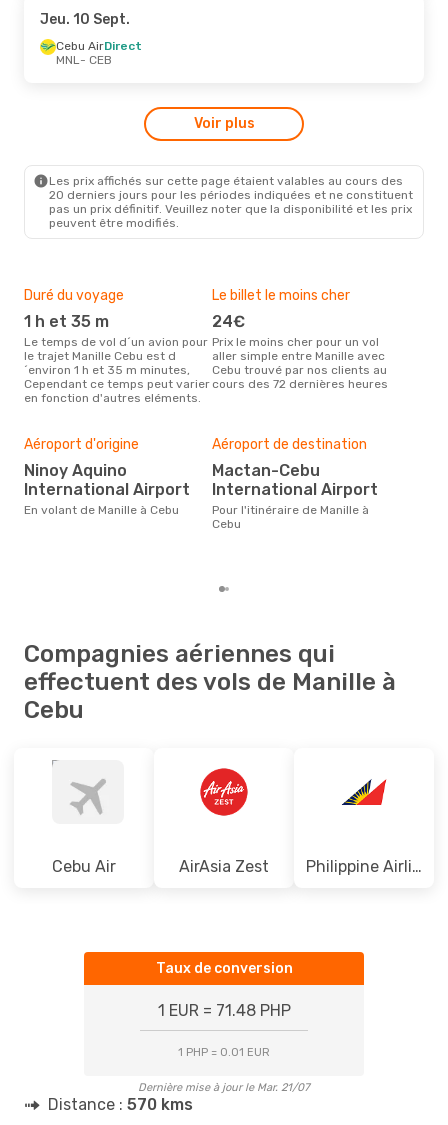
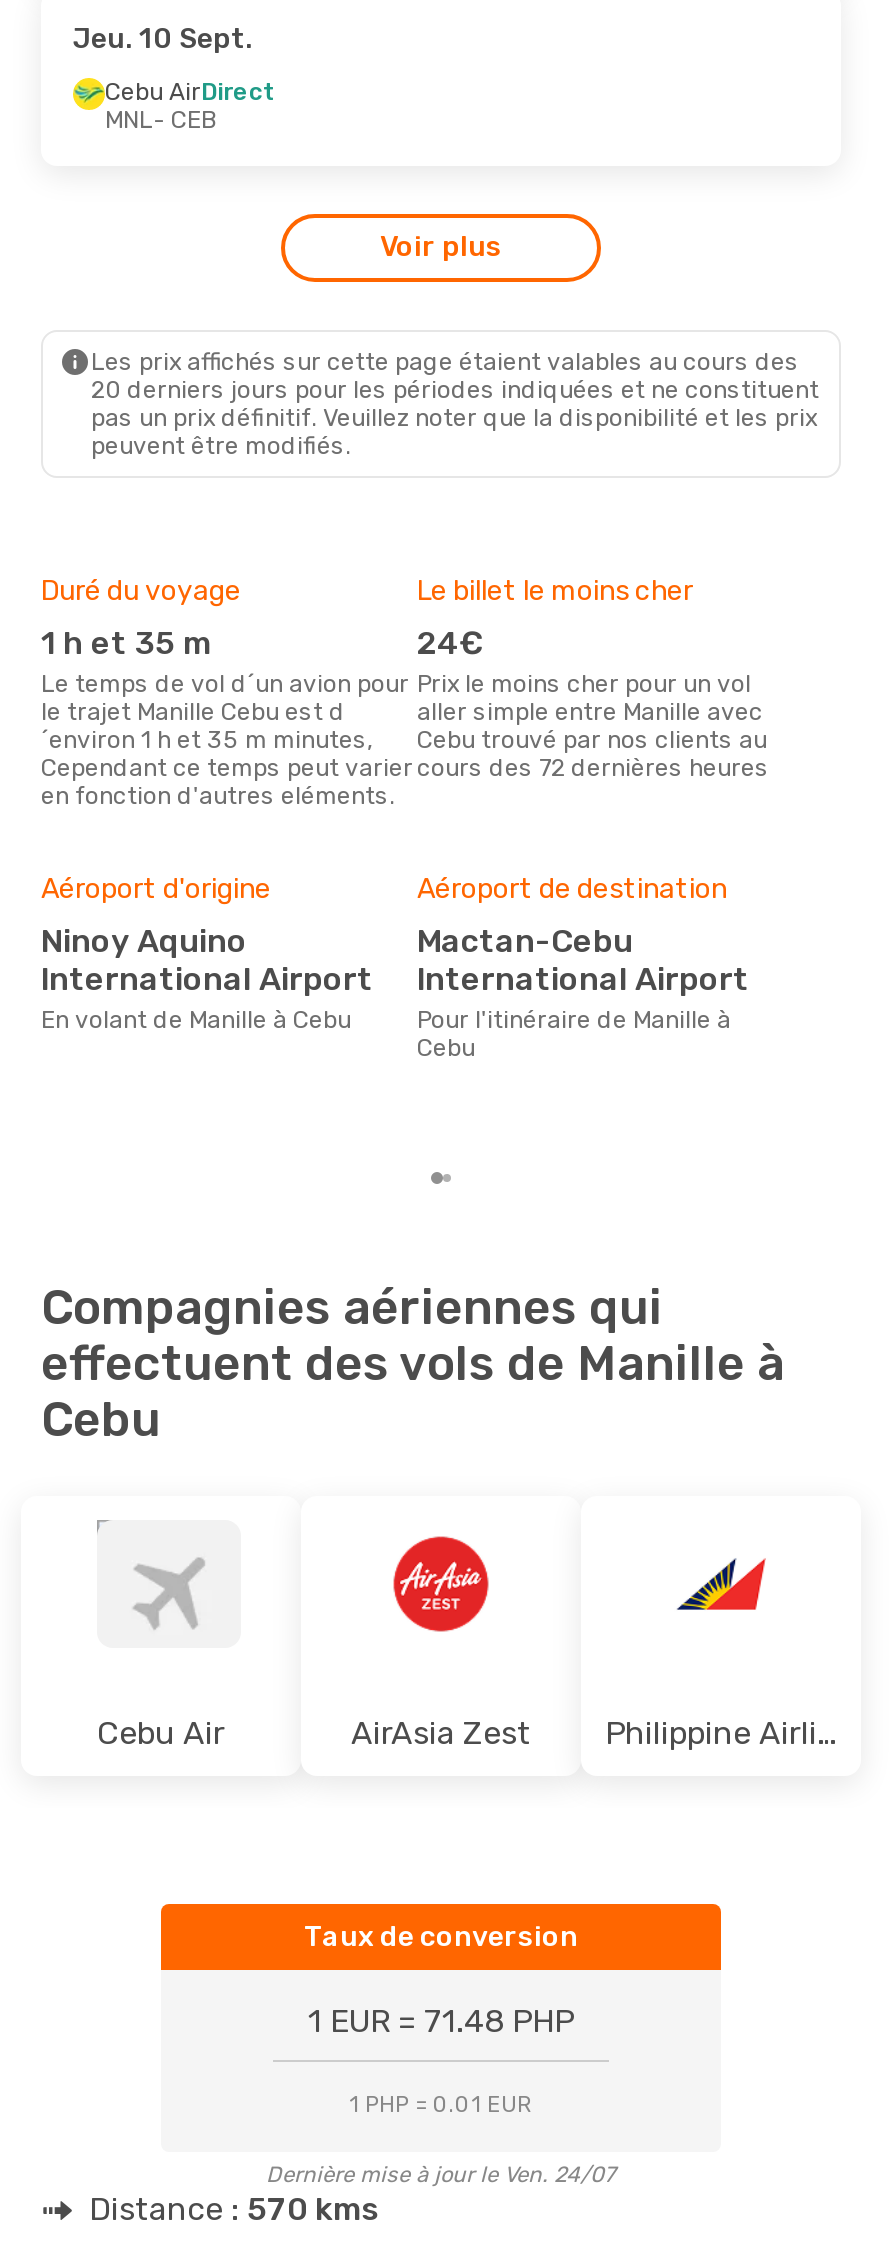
- Dernière mise à jour le Mar. 21/07
+ Dernière mise à jour le Ven. 24/07
